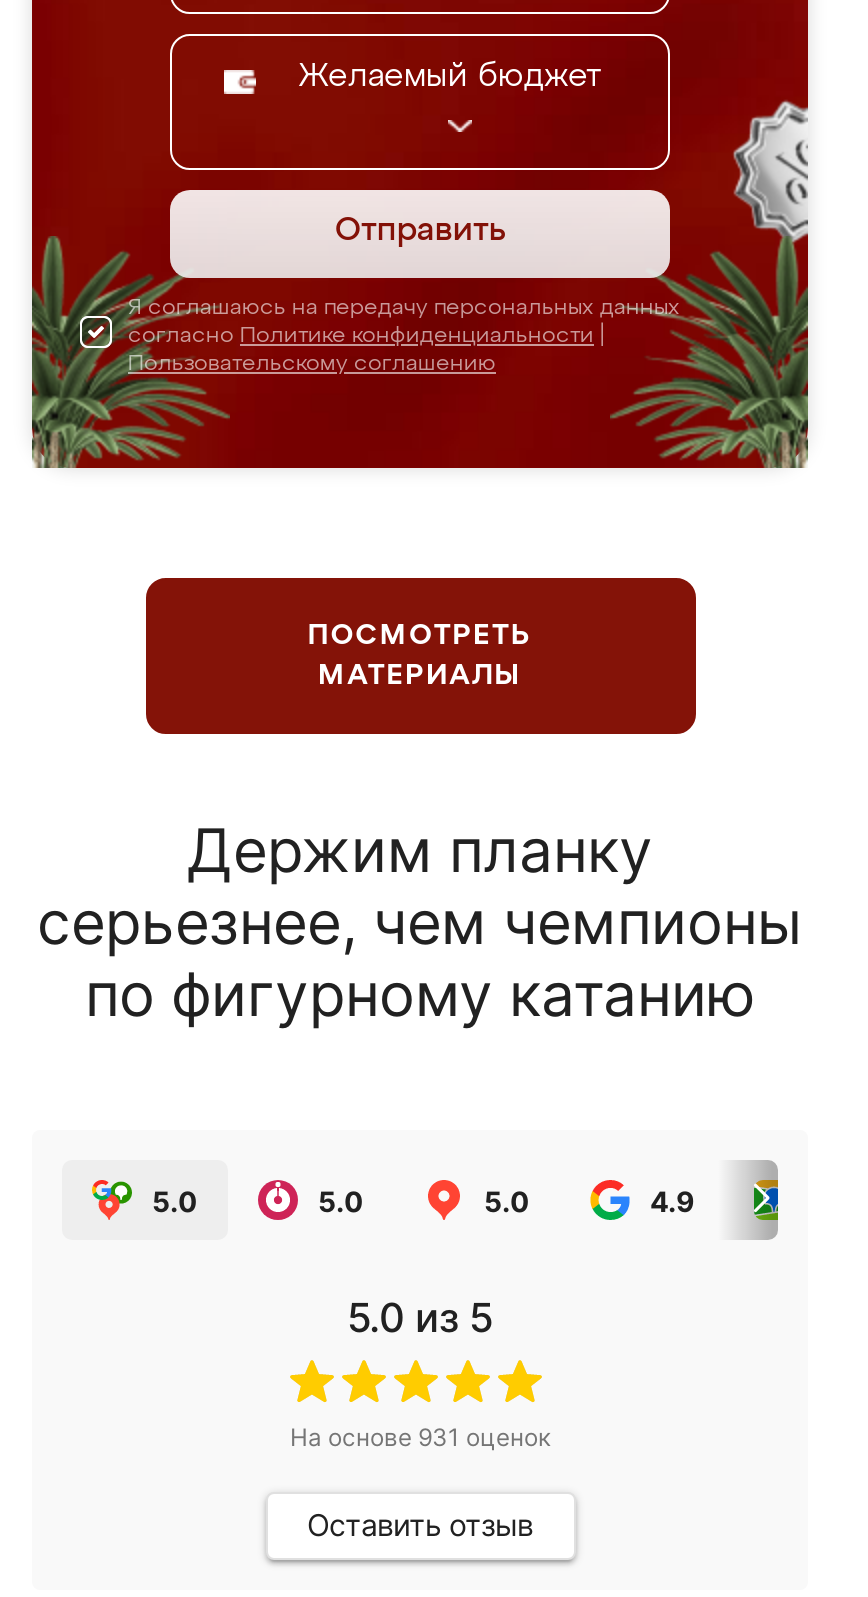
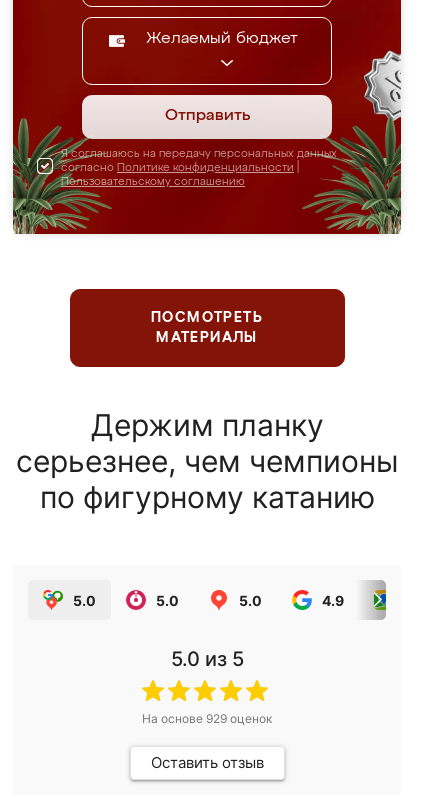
- На основе 931 оценок
+ На основе 929 оценок
